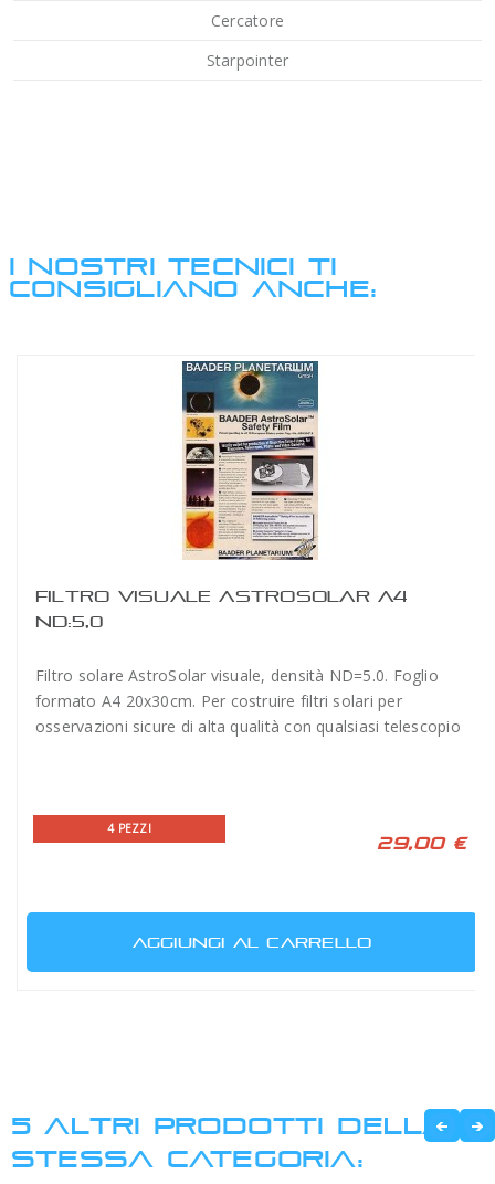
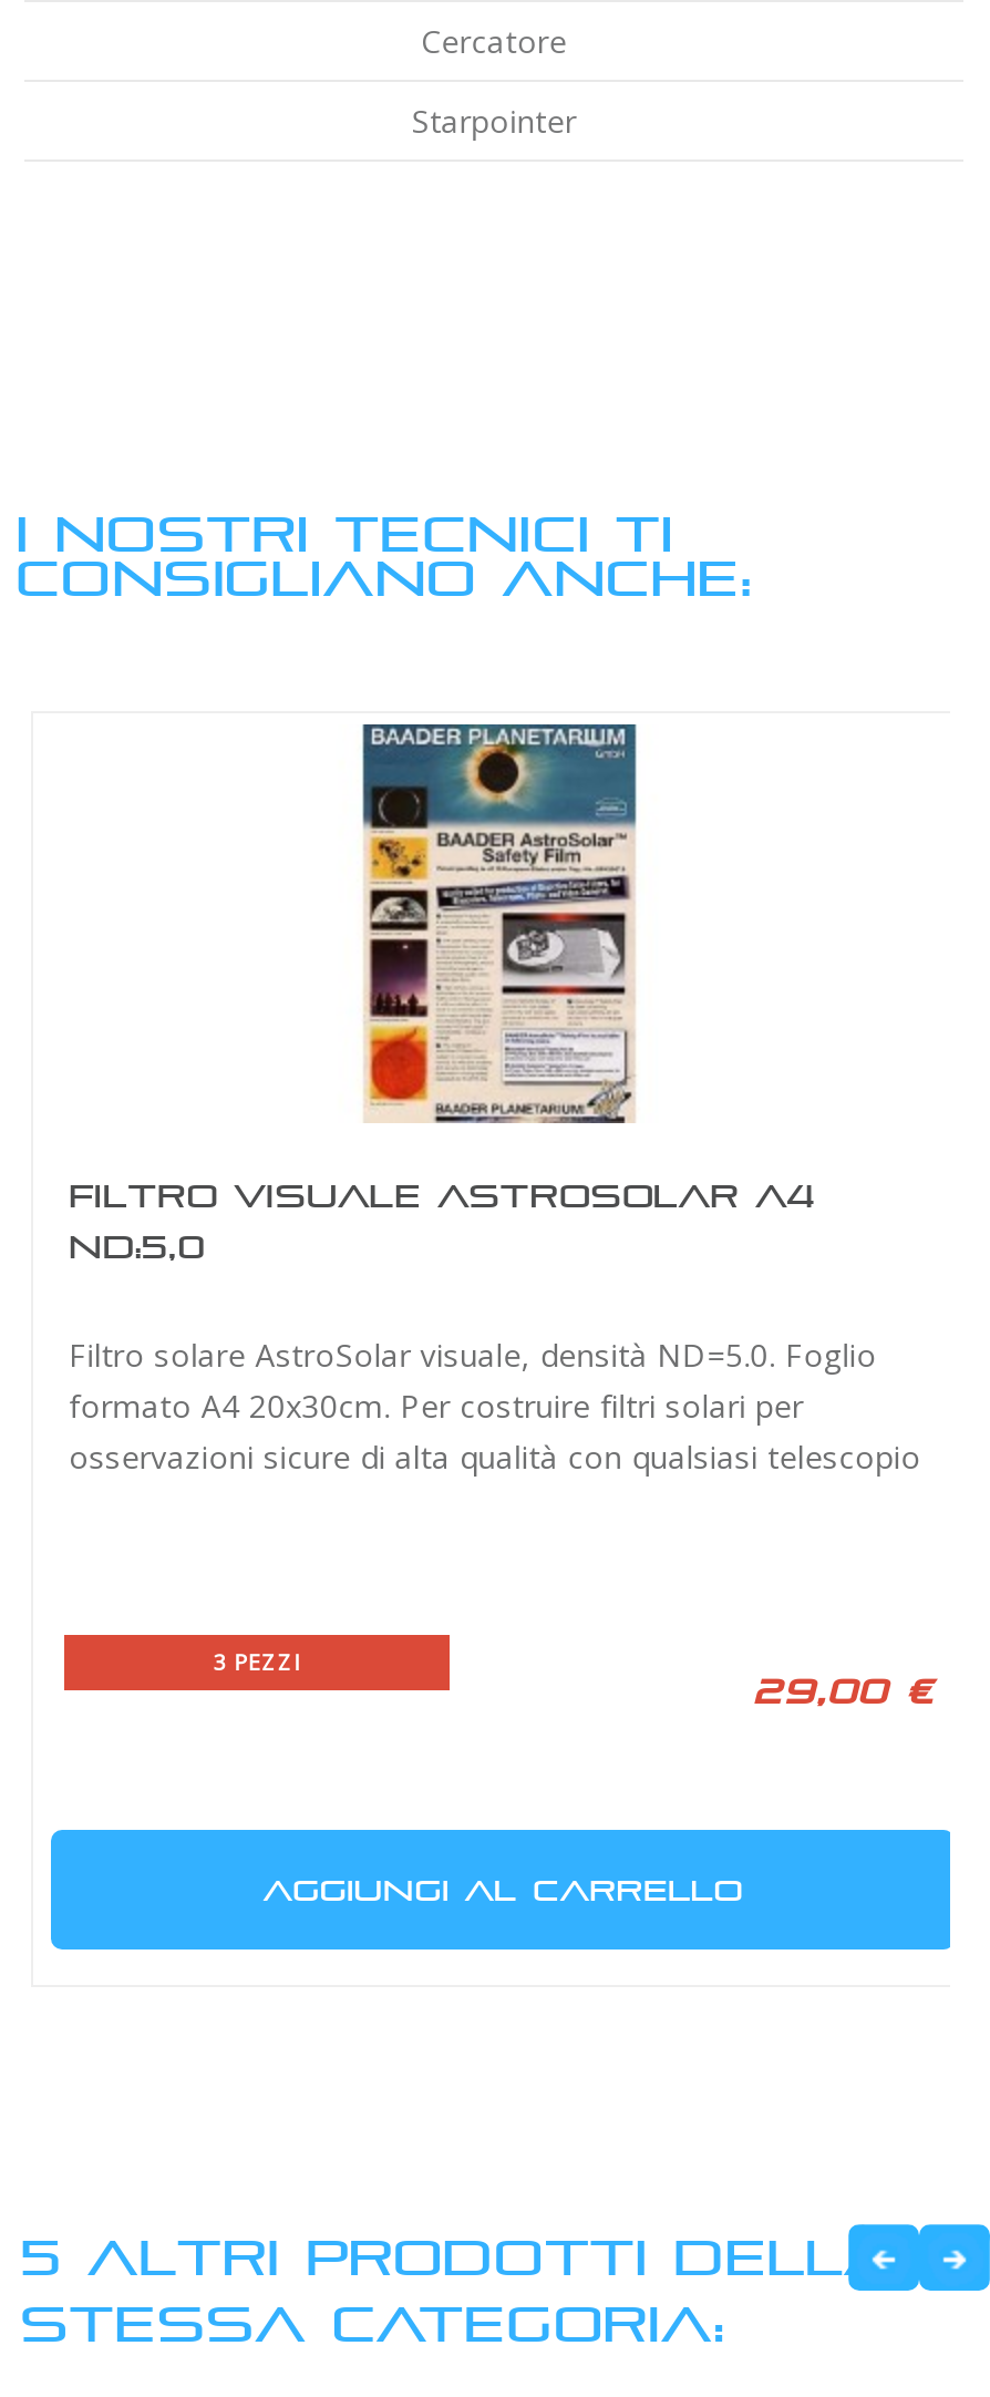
- 4 PEZZI
+ 3 PEZZI
